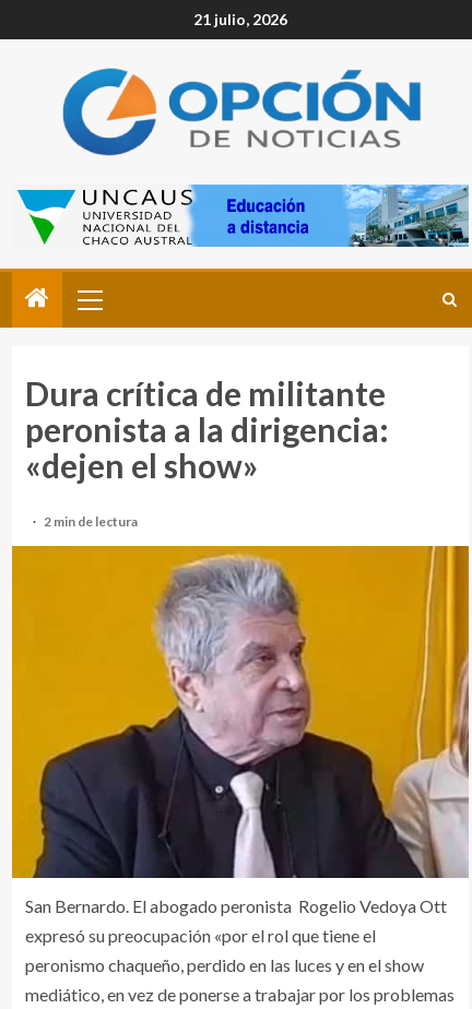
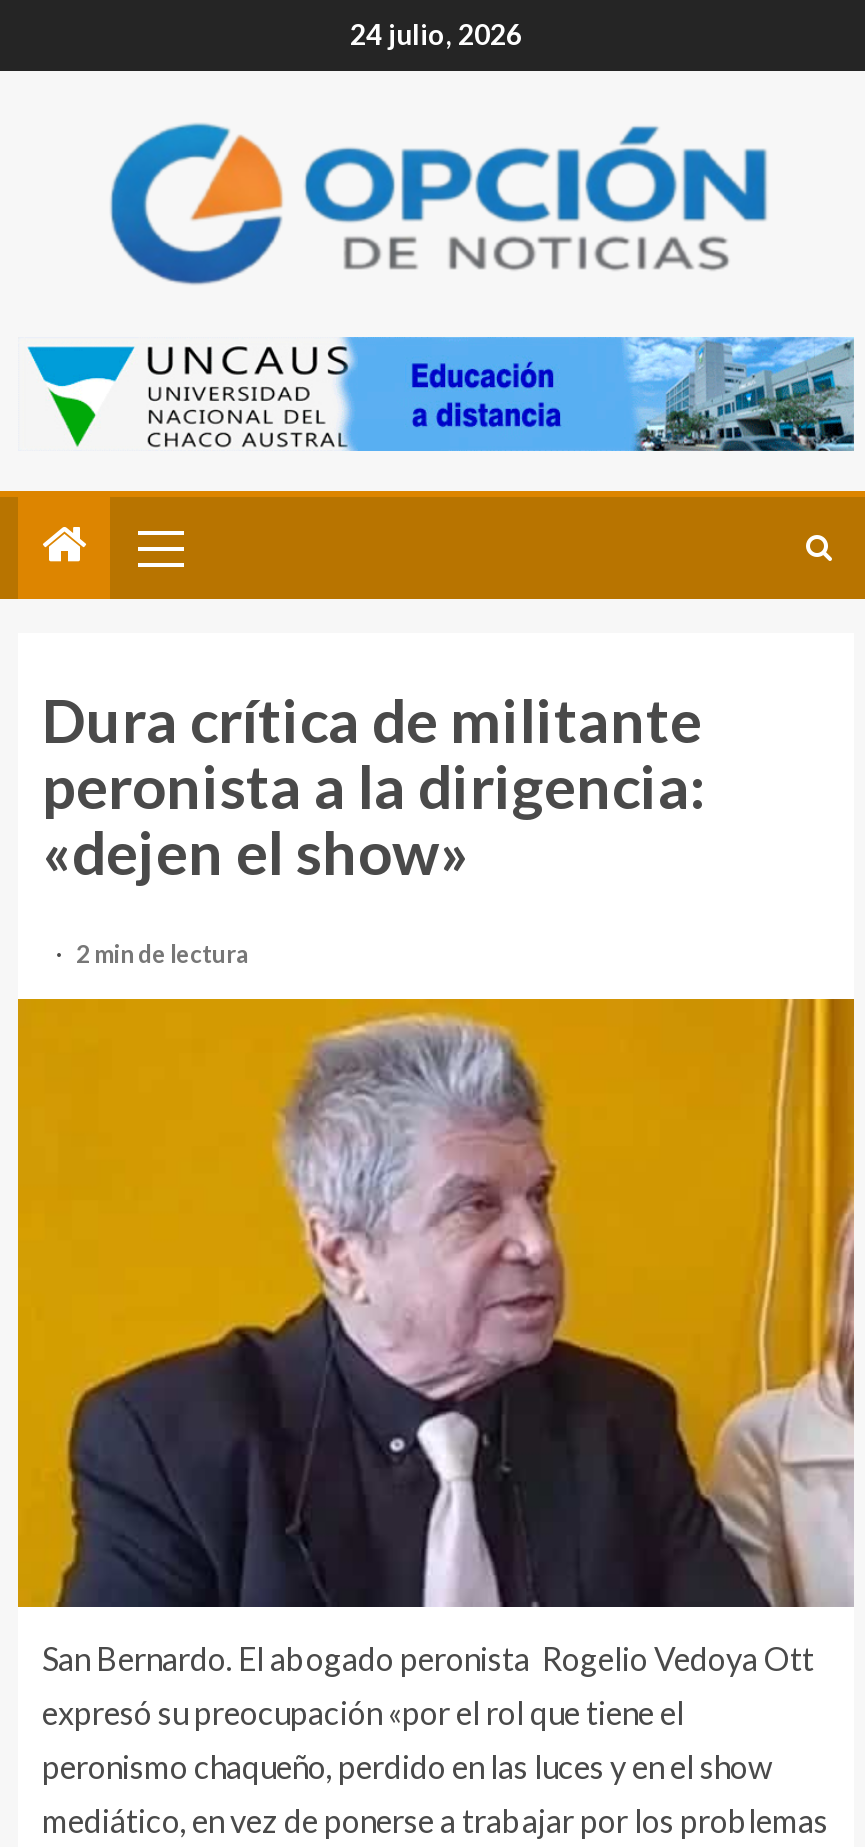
- 21 julio, 2026
+ 24 julio, 2026
